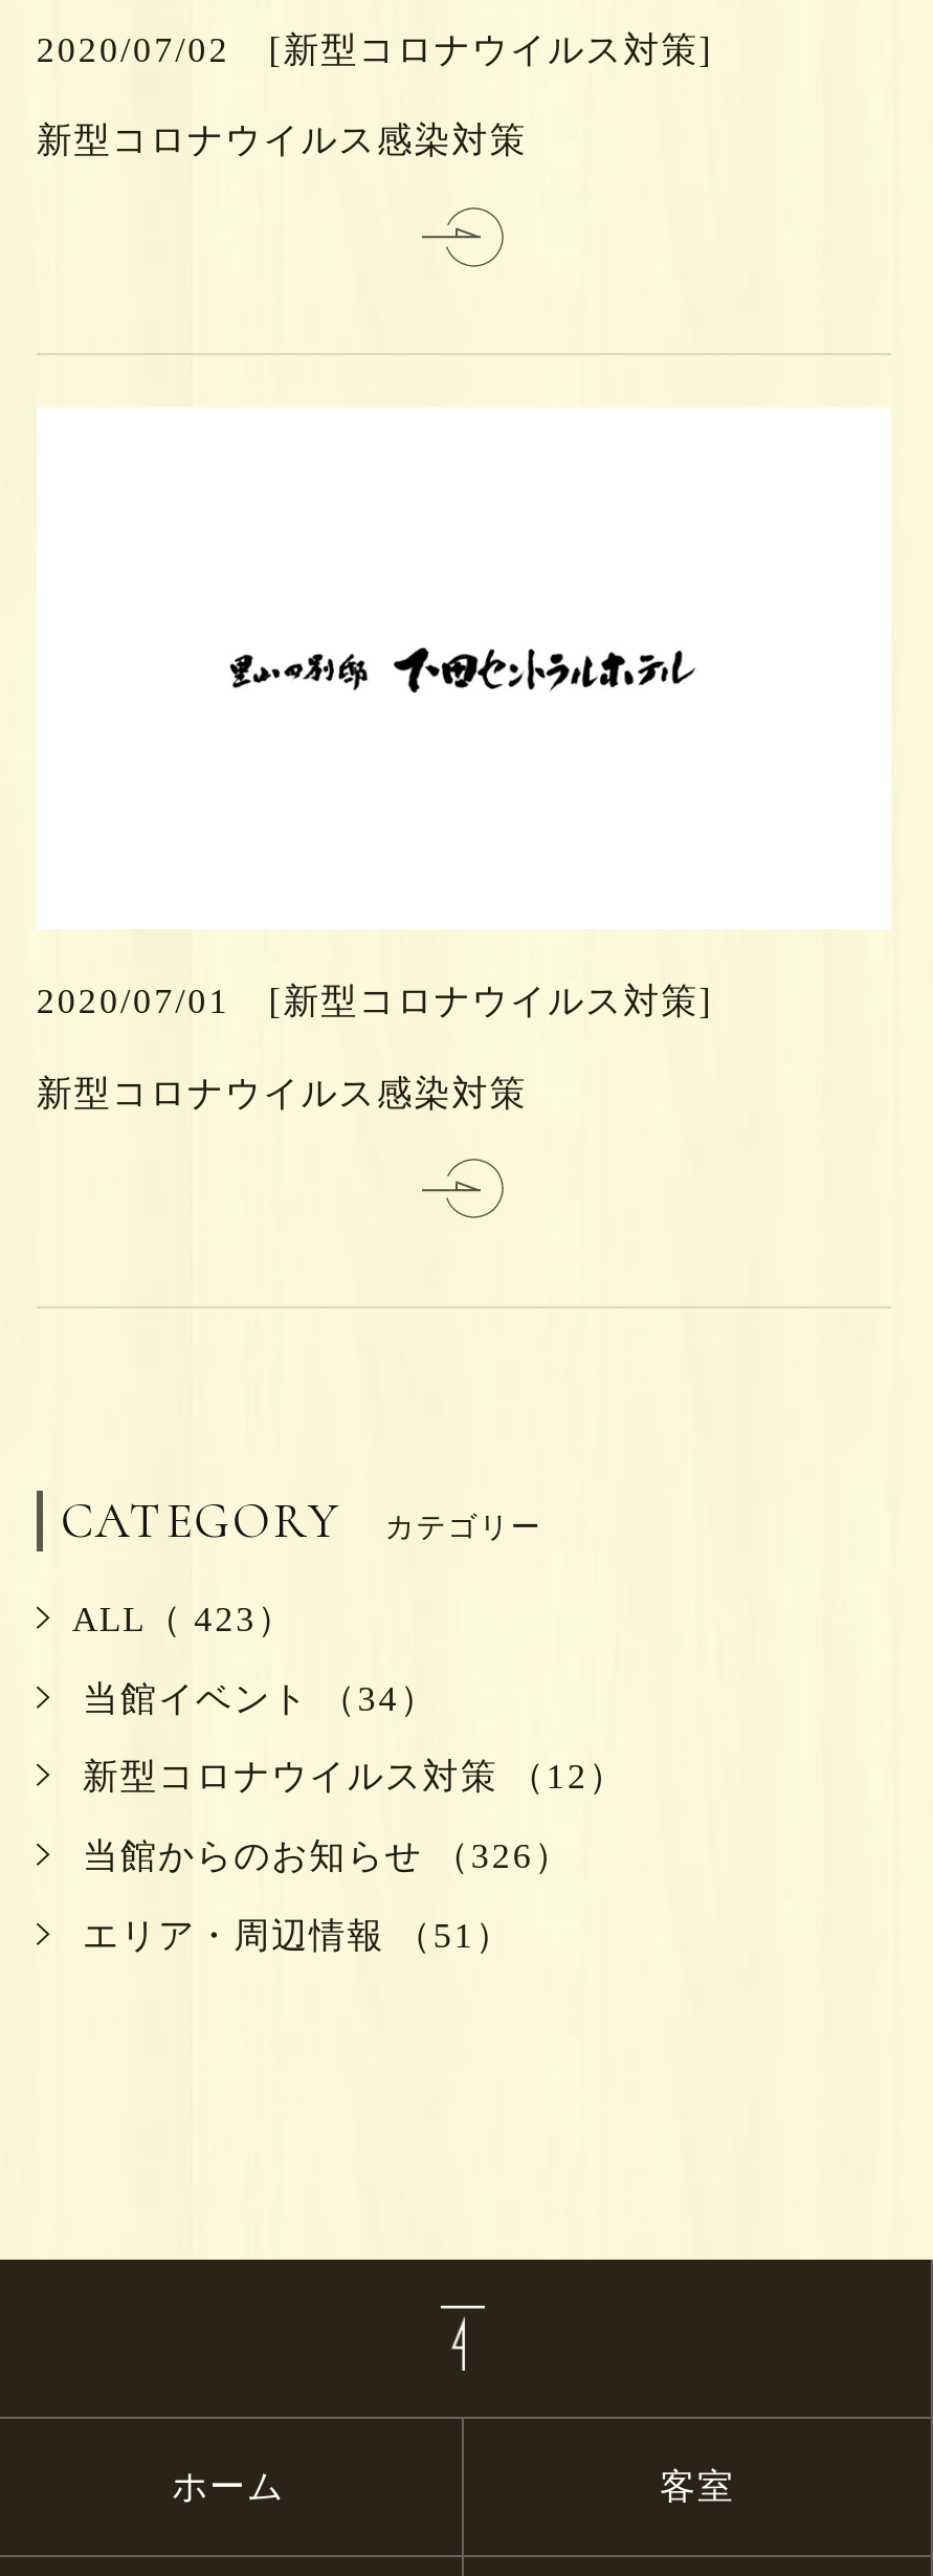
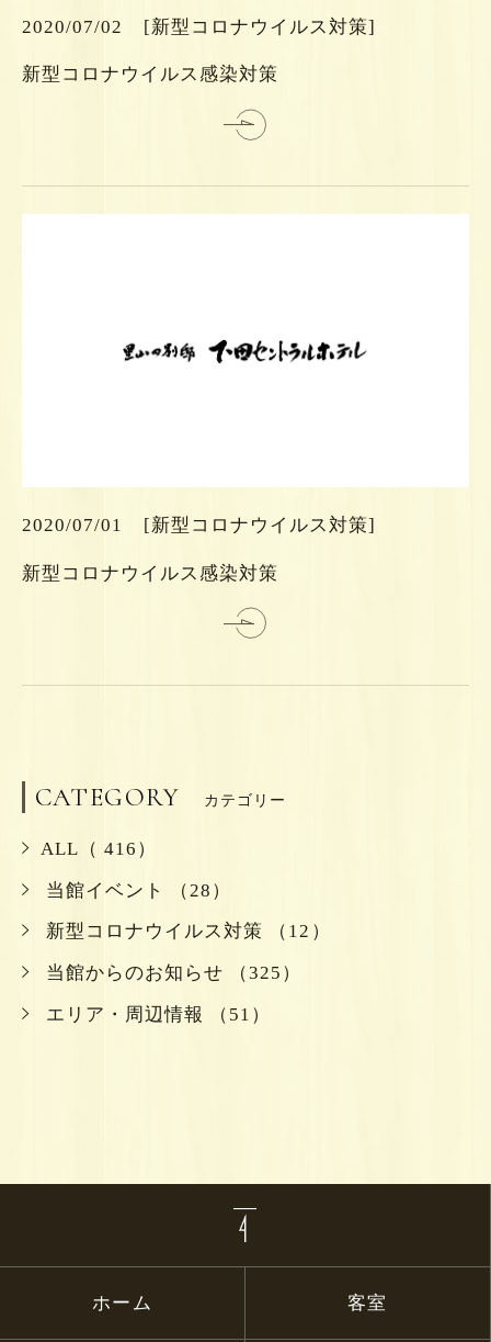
- ALL（ 423）
+ ALL（ 416）

- 当館イベント （34）
+ 当館イベント （28）

- 当館からのお知らせ （326）
+ 当館からのお知らせ （325）
